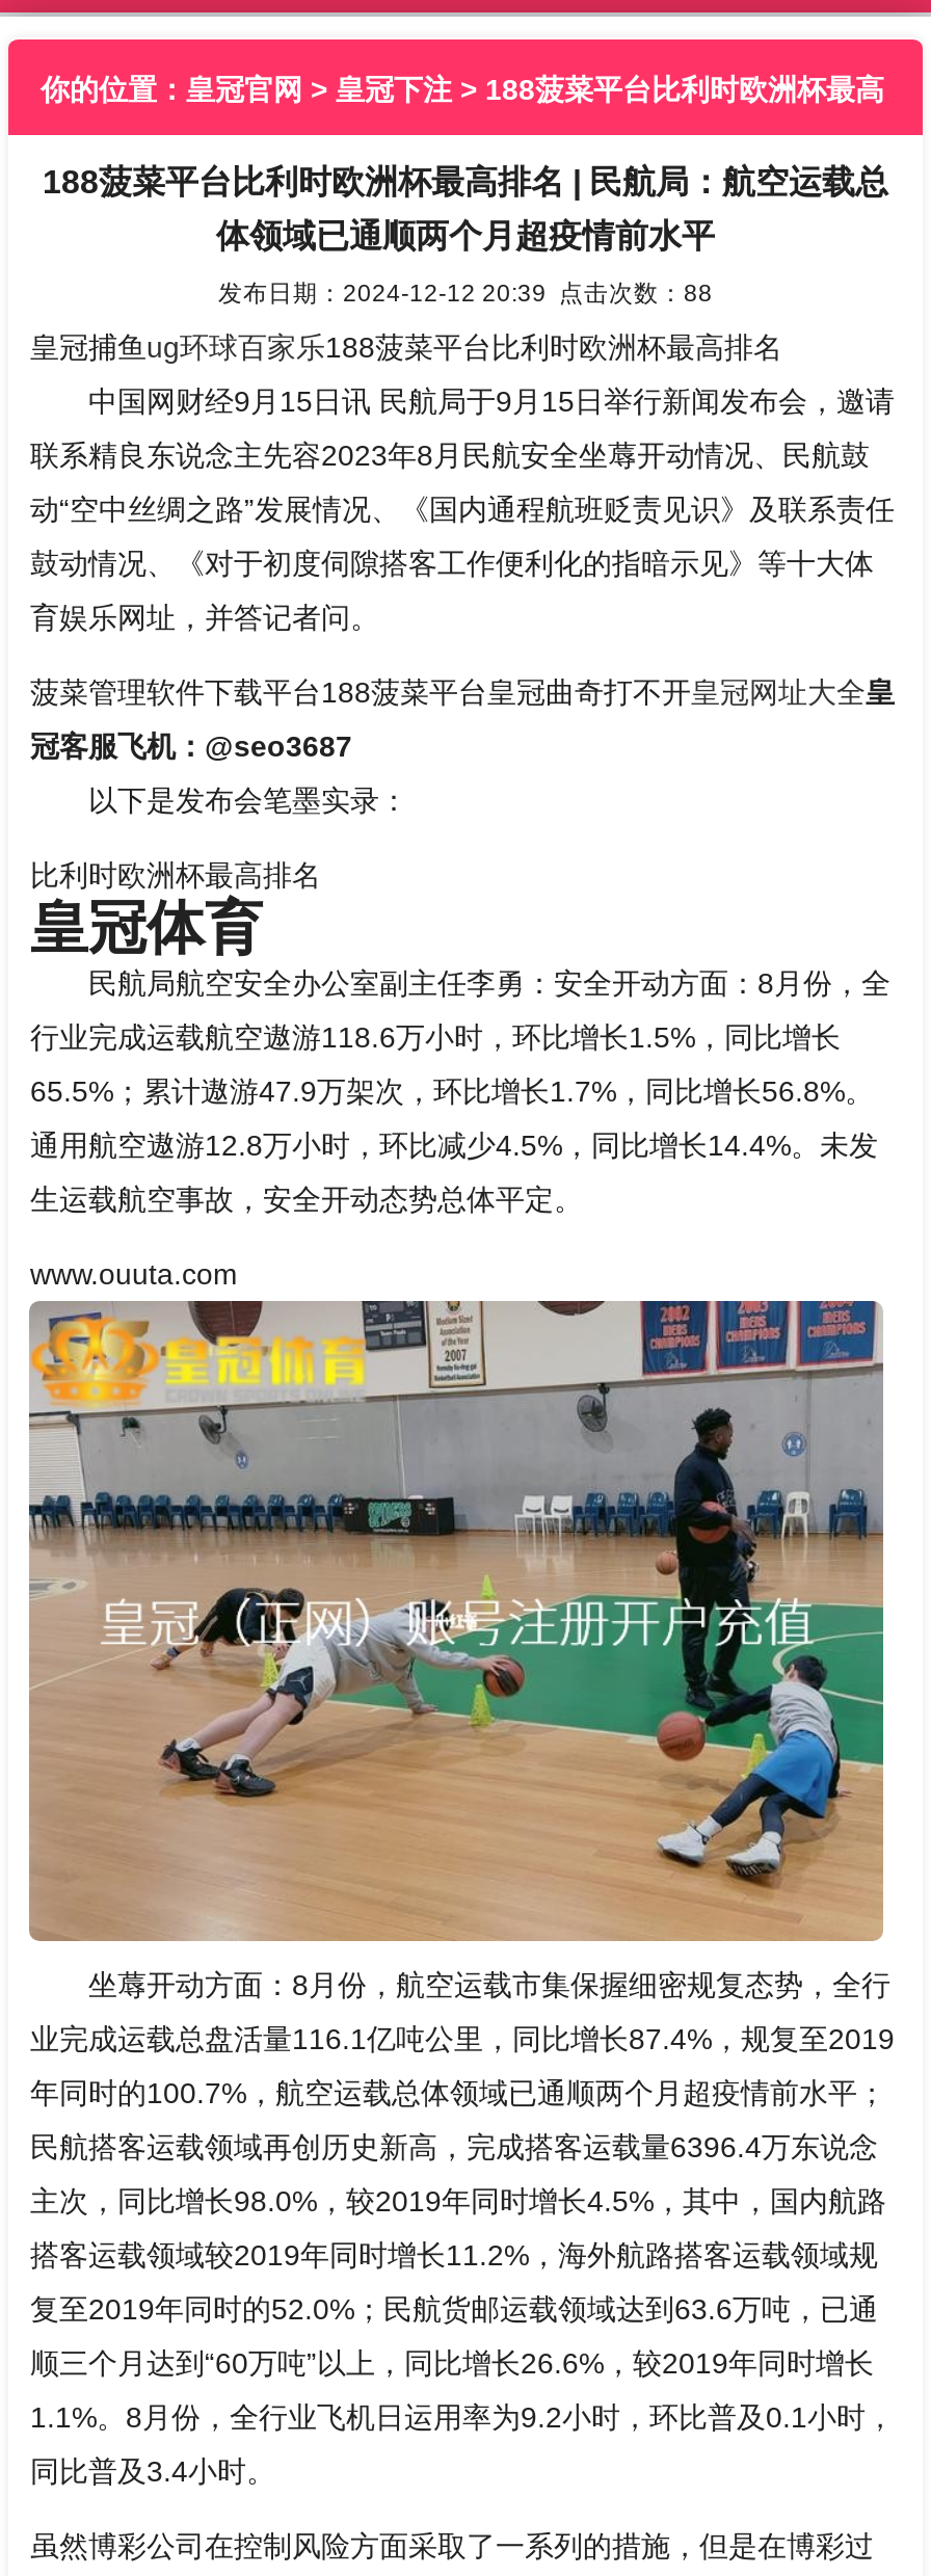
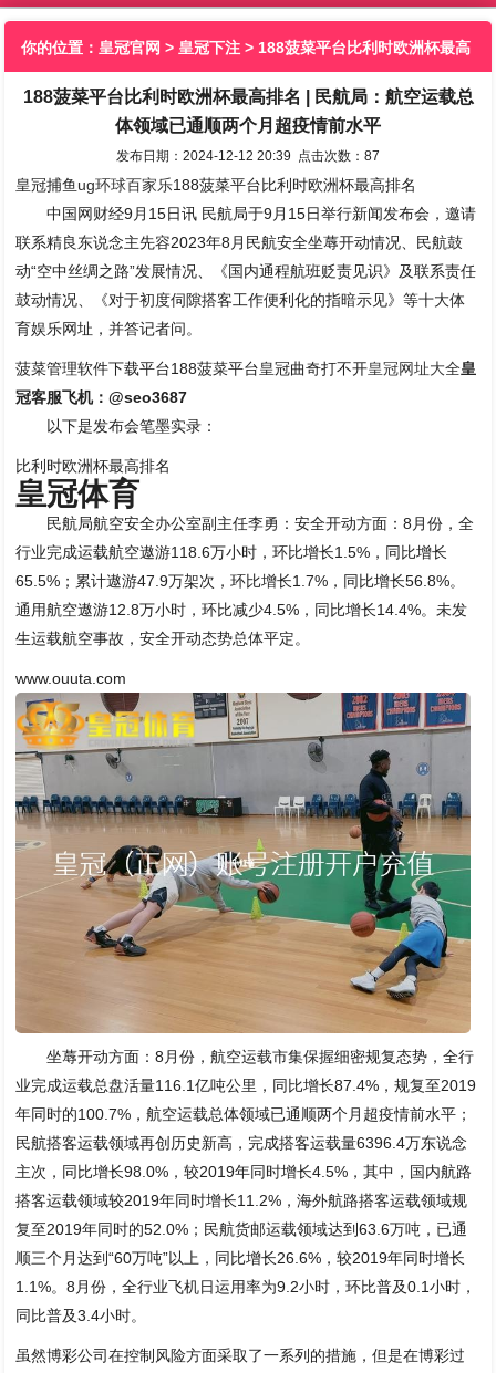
- 发布日期：2024-12-12 20:39 点击次数：88
+ 发布日期：2024-12-12 20:39 点击次数：87
